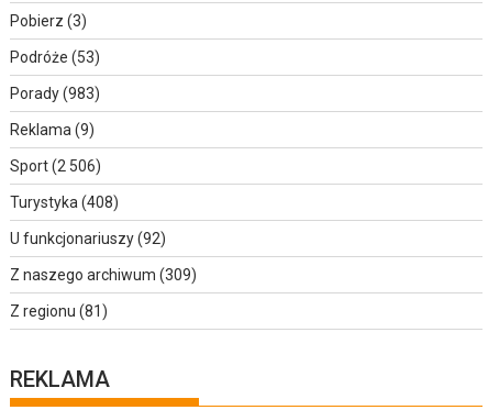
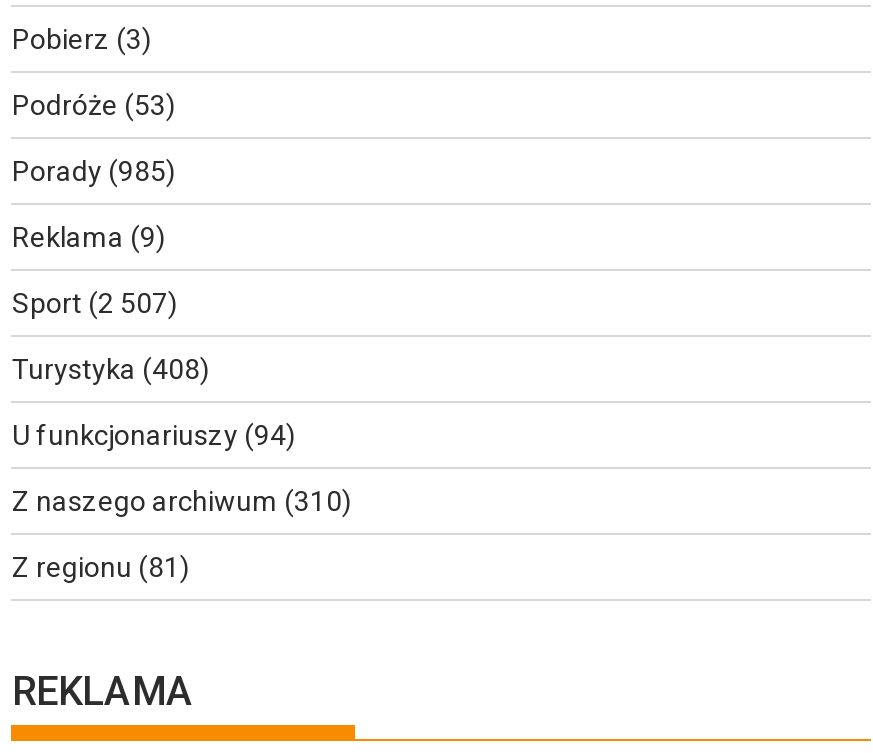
- Porady (983)
+ Porady (985)

- Sport (2 506)
+ Sport (2 507)

- U funkcjonariuszy (92)
+ U funkcjonariuszy (94)

- Z naszego archiwum (309)
+ Z naszego archiwum (310)
